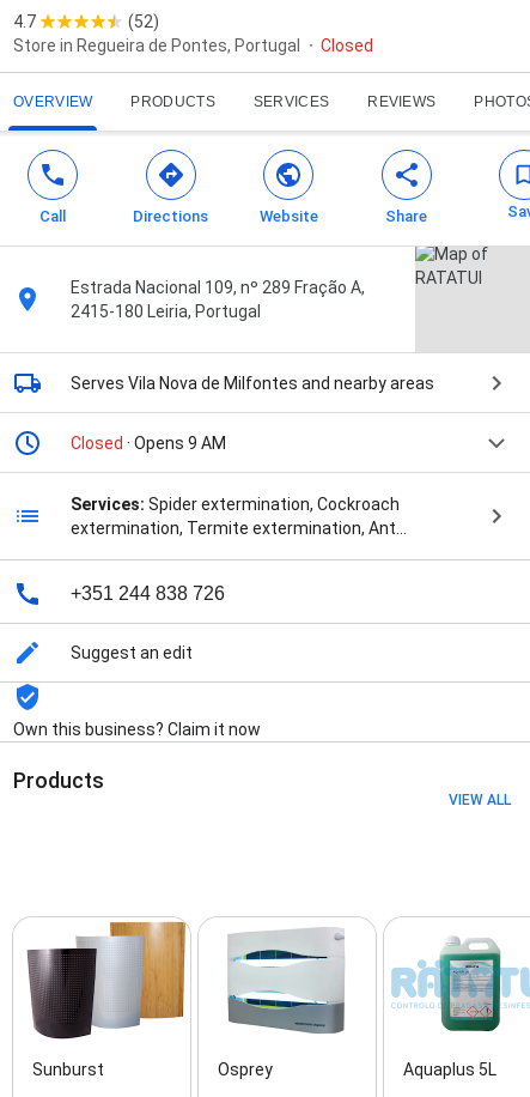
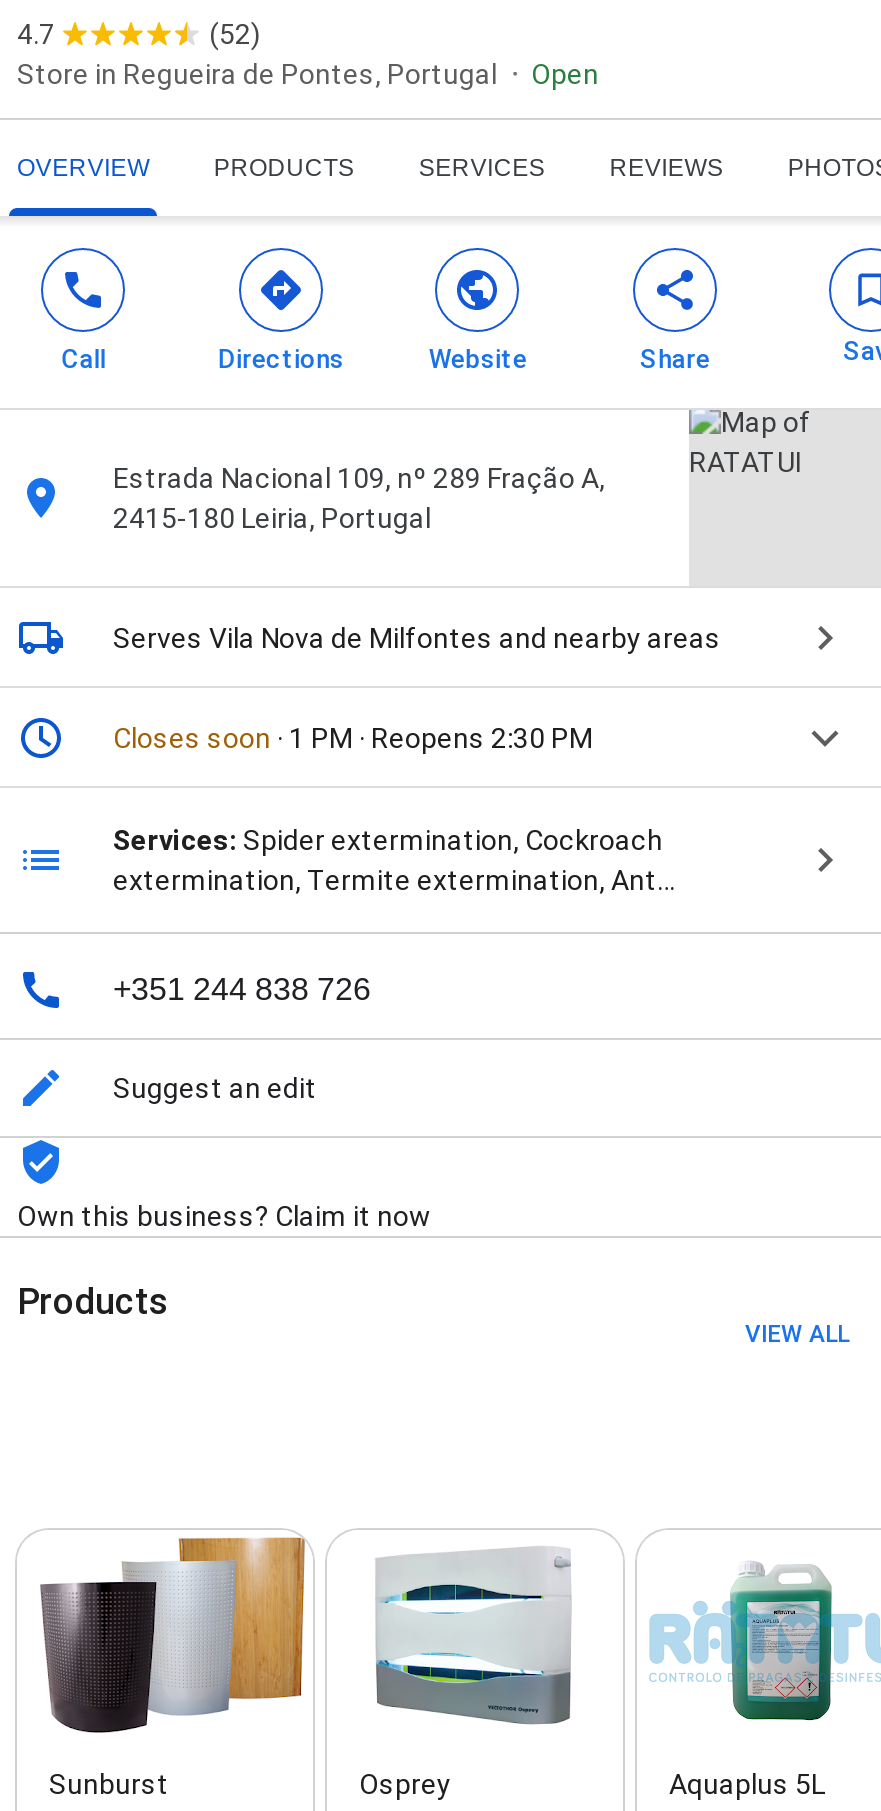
- Closed
+ Open

- Closed · Opens 9 AM
+ Closes soon · 1 PM · Reopens 2:30 PM
